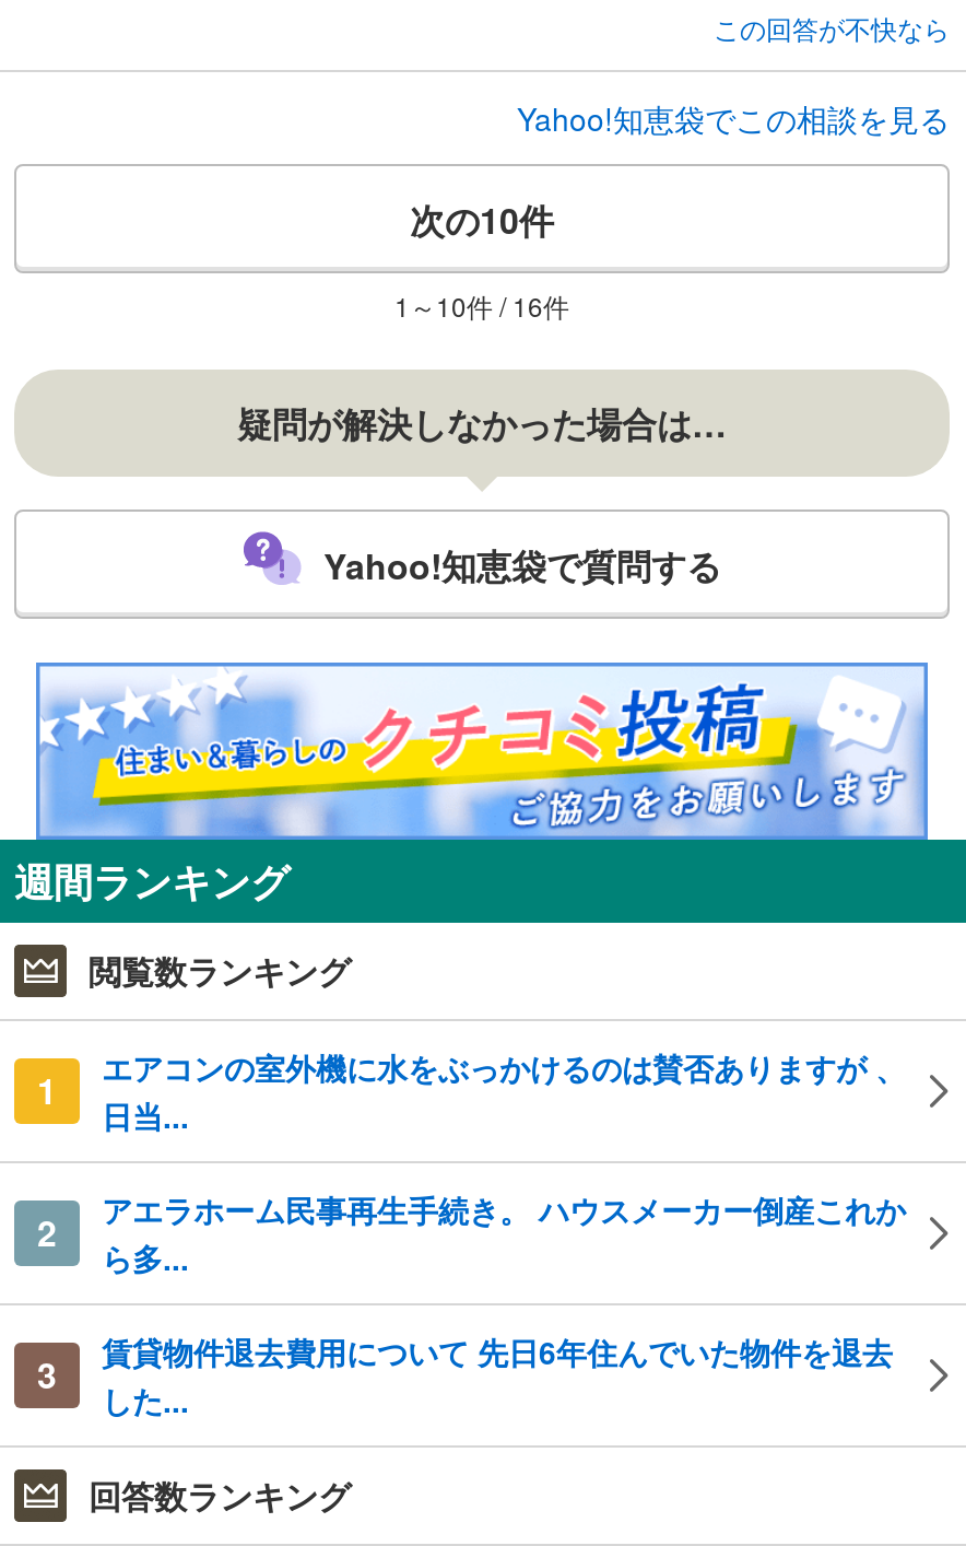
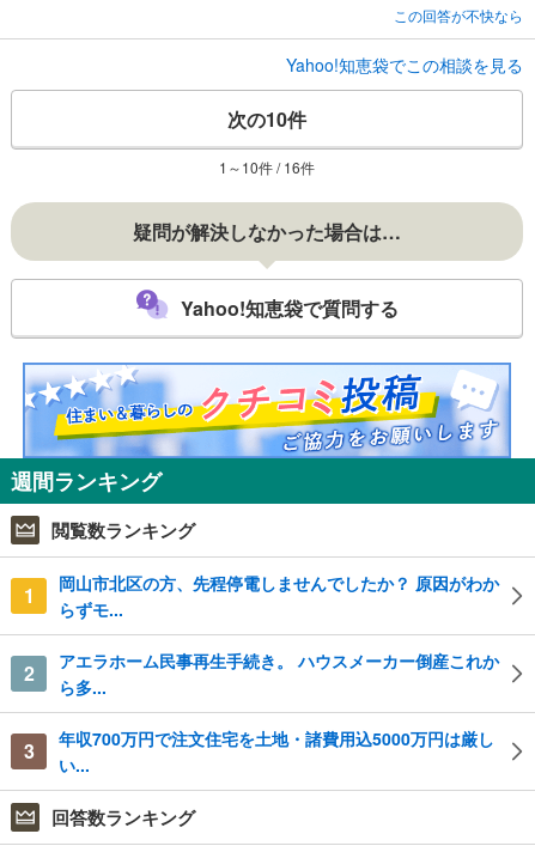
- エアコンの室外機に水をぶっかけるのは賛否ありますが 、
- 日当...
+ 岡山市北区の方、先程停電しませんでしたか？ 原因がわか
+ らずモ...

- 賃貸物件退去費用について 先日6年住んでいた物件を退去
- した...
+ 年収700万円で注文住宅を土地・諸費用込5000万円は厳し
+ い...
